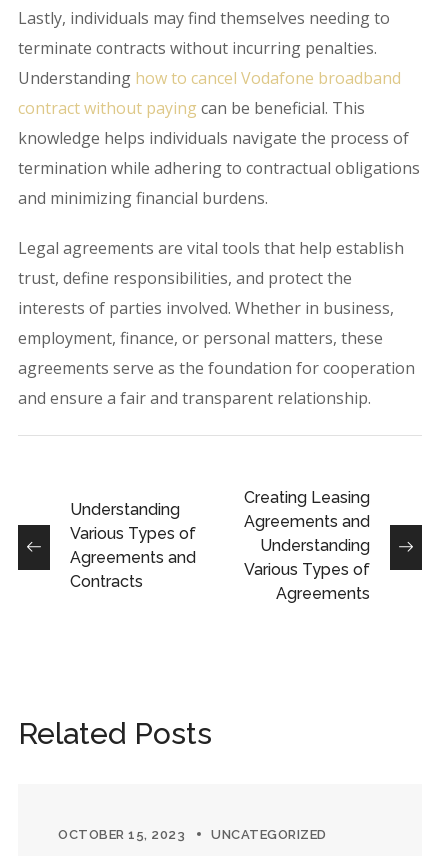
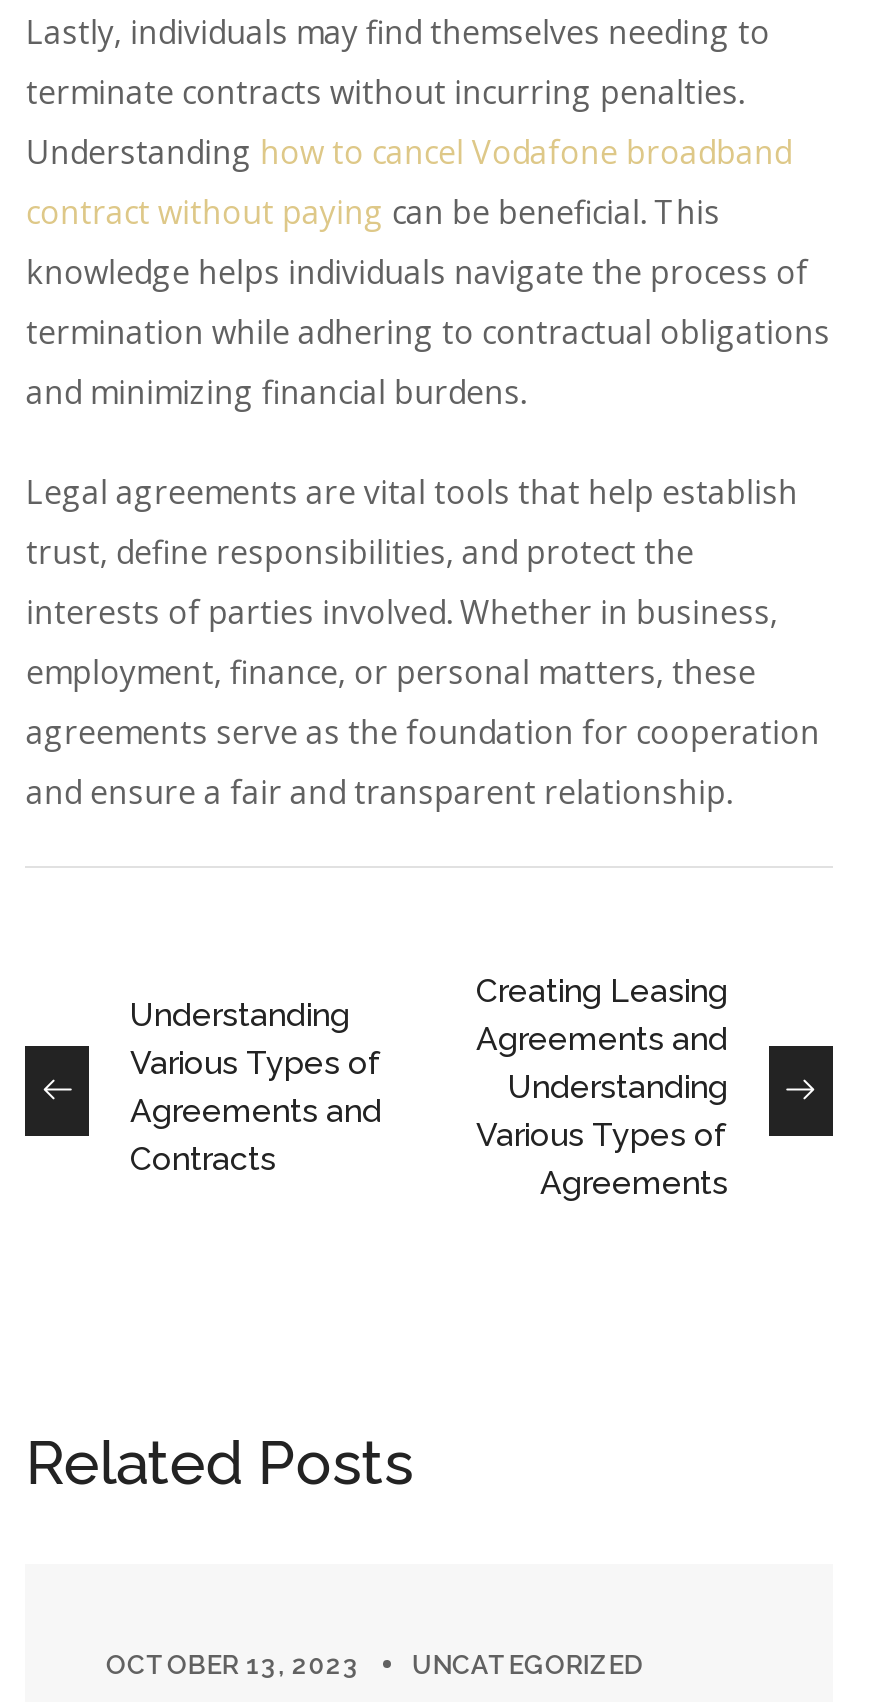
- OCTOBER 15, 2023 UNCATEGORIZED
+ OCTOBER 13, 2023 UNCATEGORIZED
